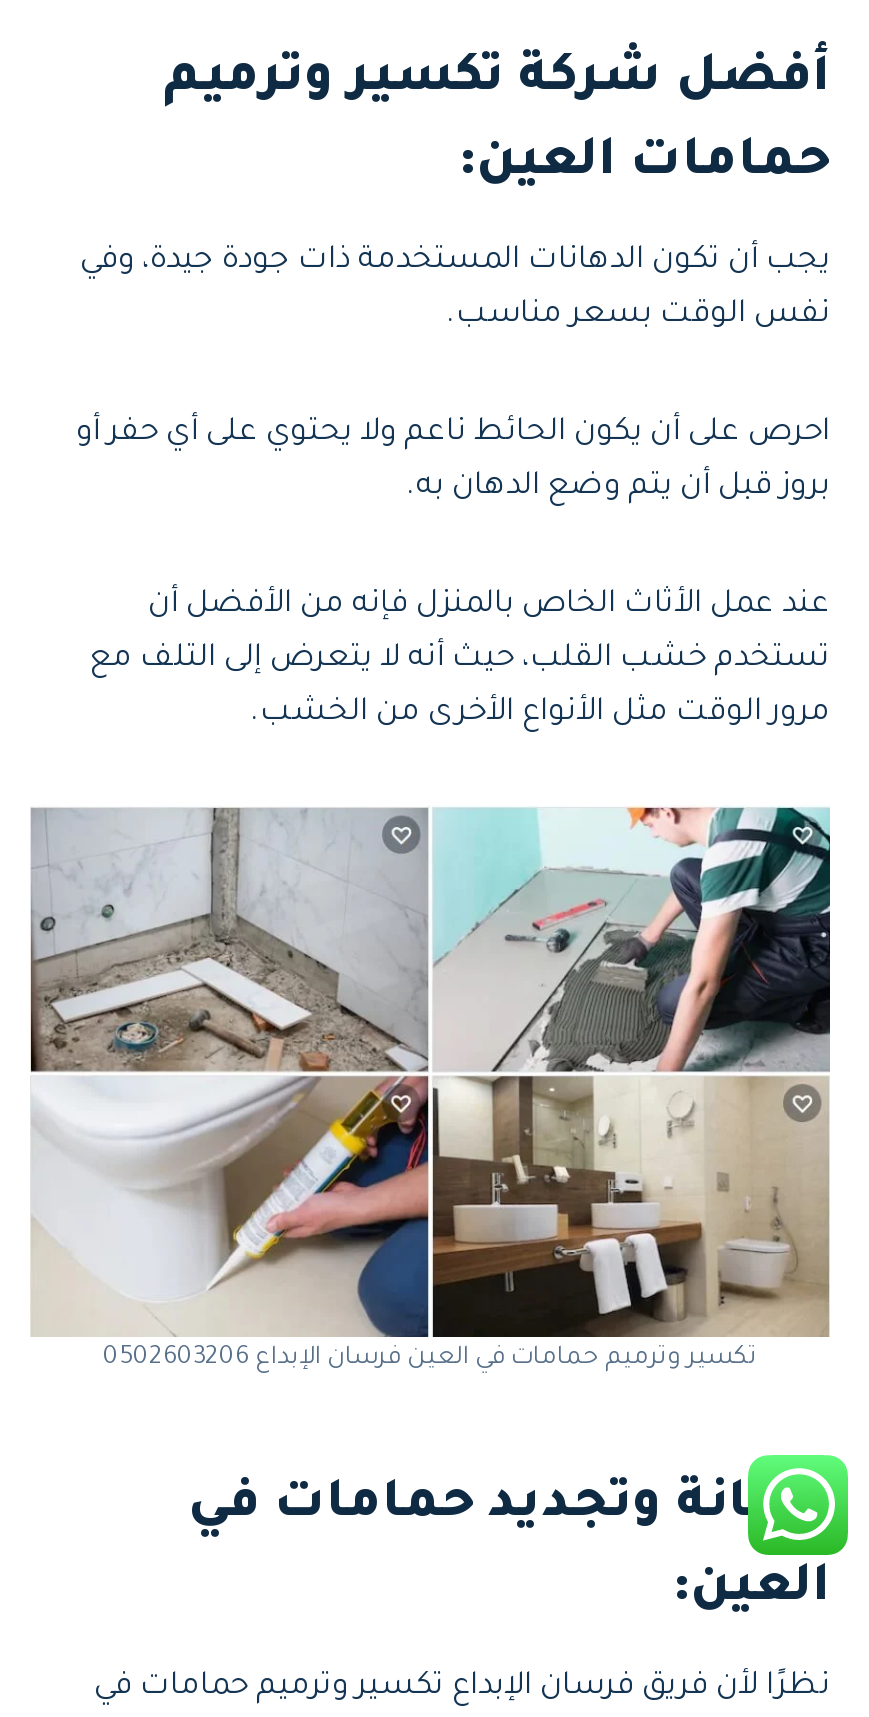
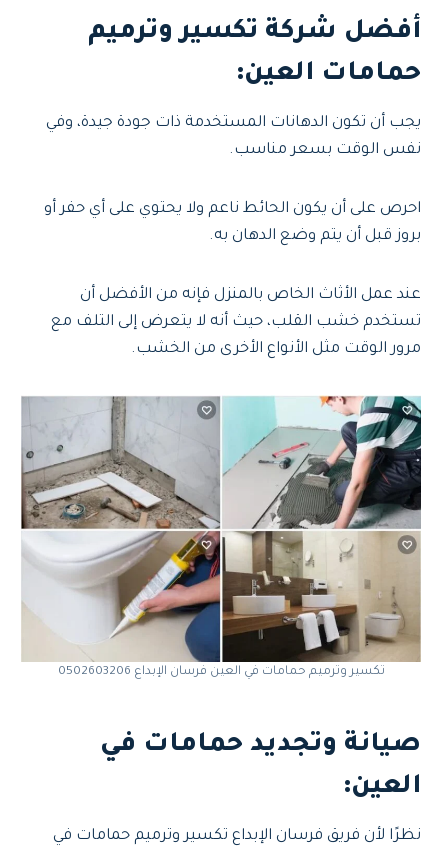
- [image]
+ [image]
